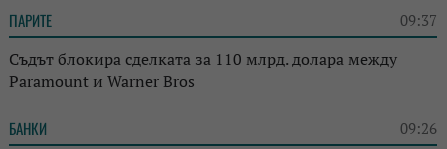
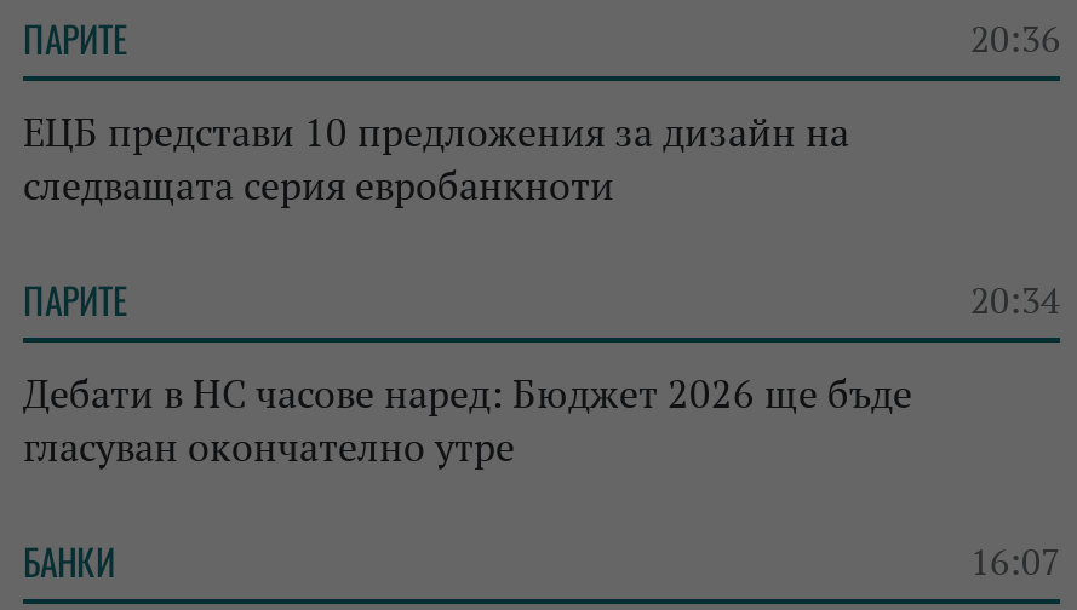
- 09:37
- Съдът блокира сделката за 110 млрд. долара между
- Paramount и Warner Bros
+ 20:36
+ ЕЦБ представи 10 предложения за дизайн на
+ следващата серия евробанкноти
+ ПАРИТЕ
+ 20:34
+ Дебати в НС часове наред: Бюджет 2026 ще бъде
+ гласуван окончателно утре

- 09:26
+ 16:07
